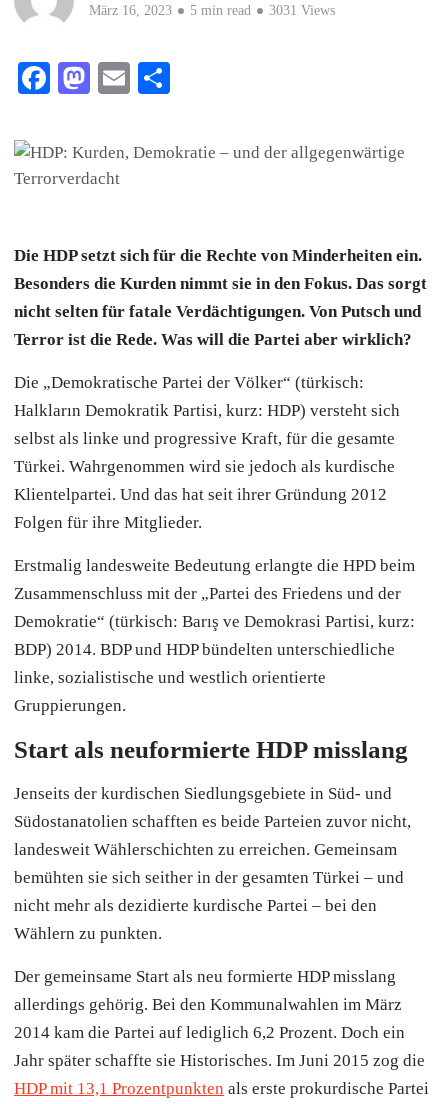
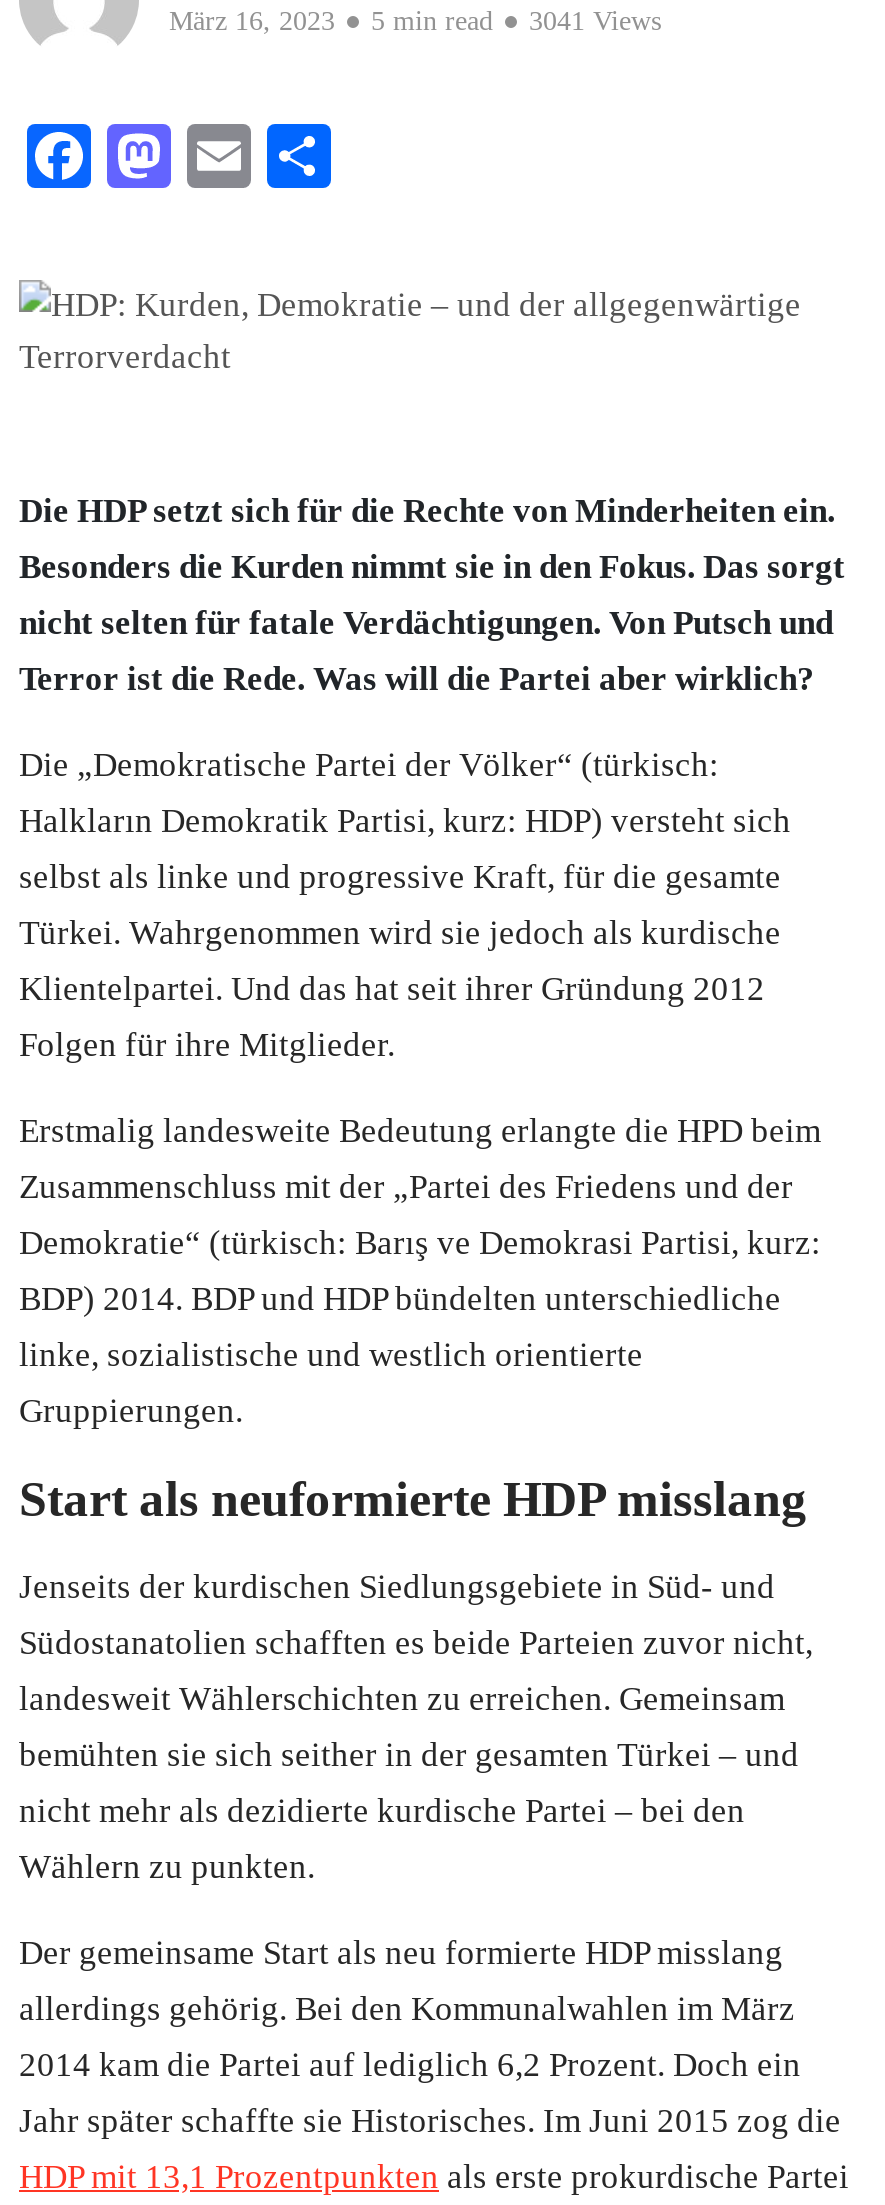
- März 16, 2023 5 min read 3031 Views
+ März 16, 2023 5 min read 3041 Views
